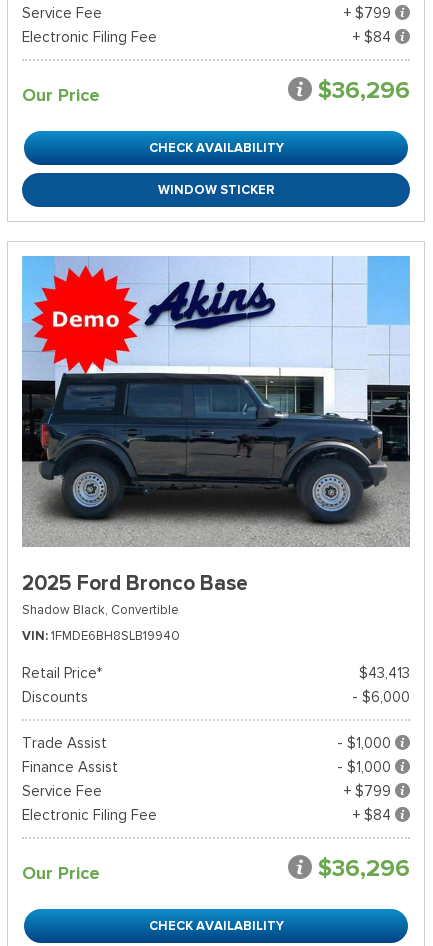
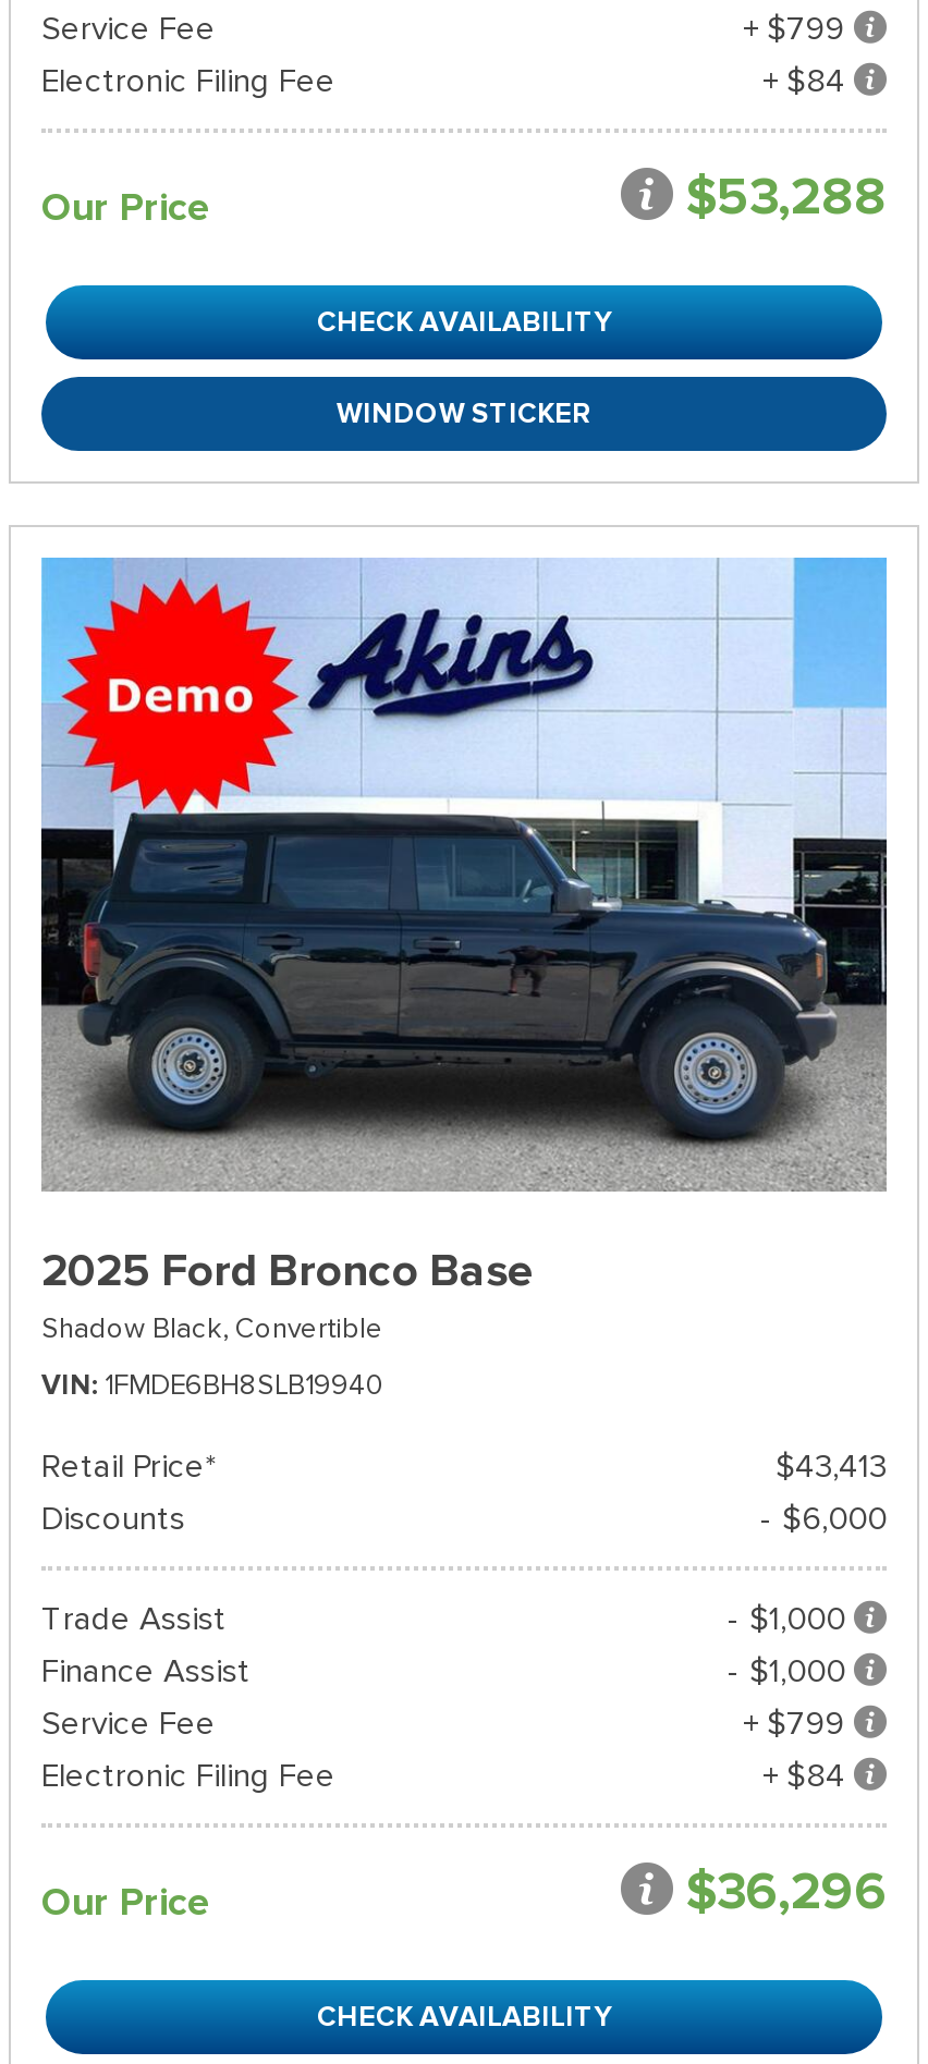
- $36,296
+ $53,288
